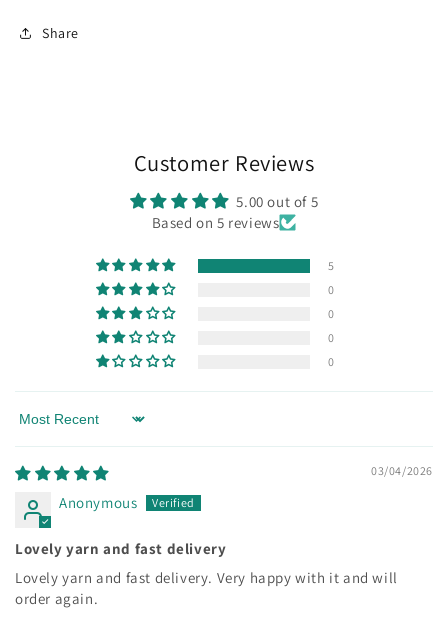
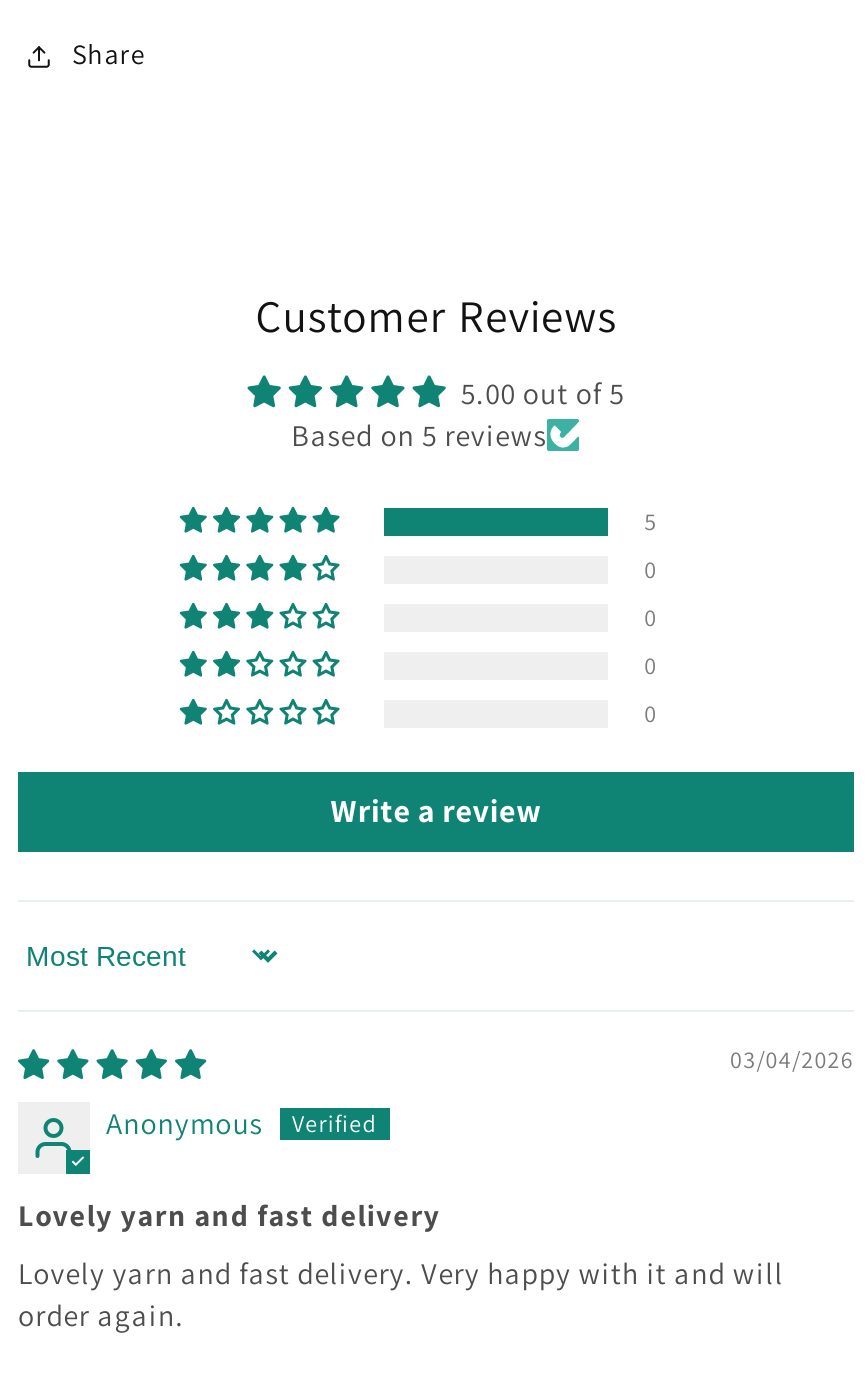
+ Write a review
